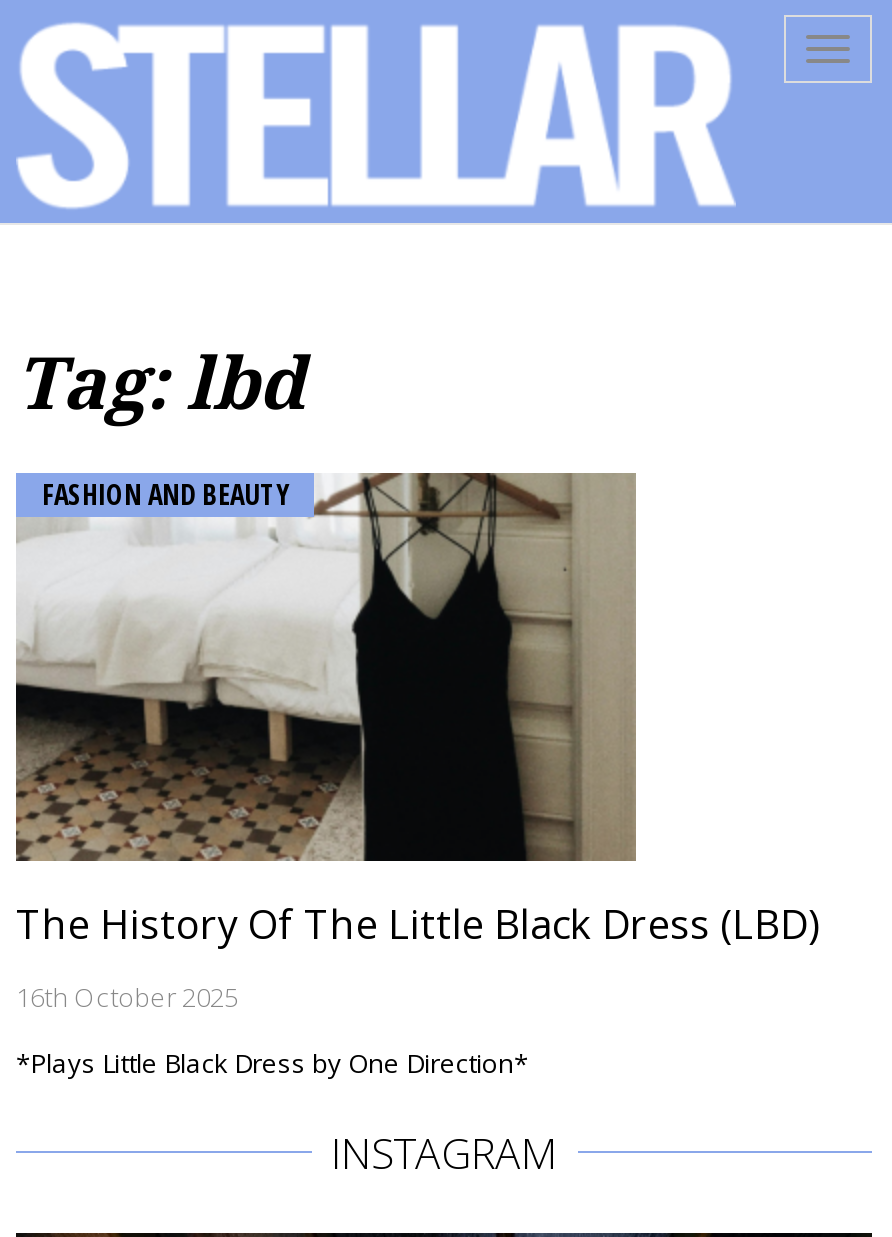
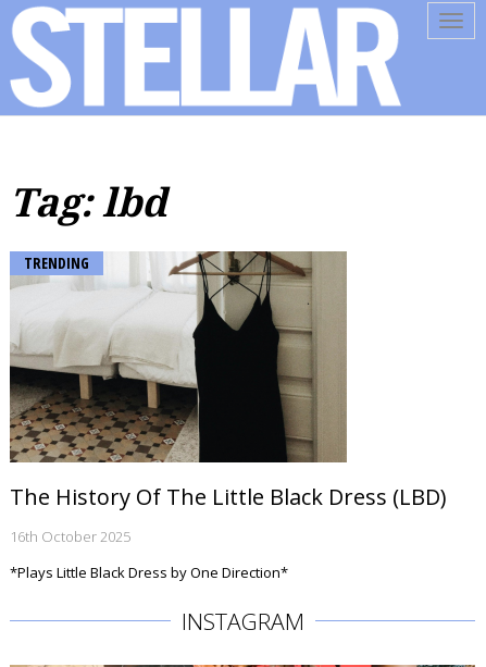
- FASHION AND BEAUTY
+ TRENDING
